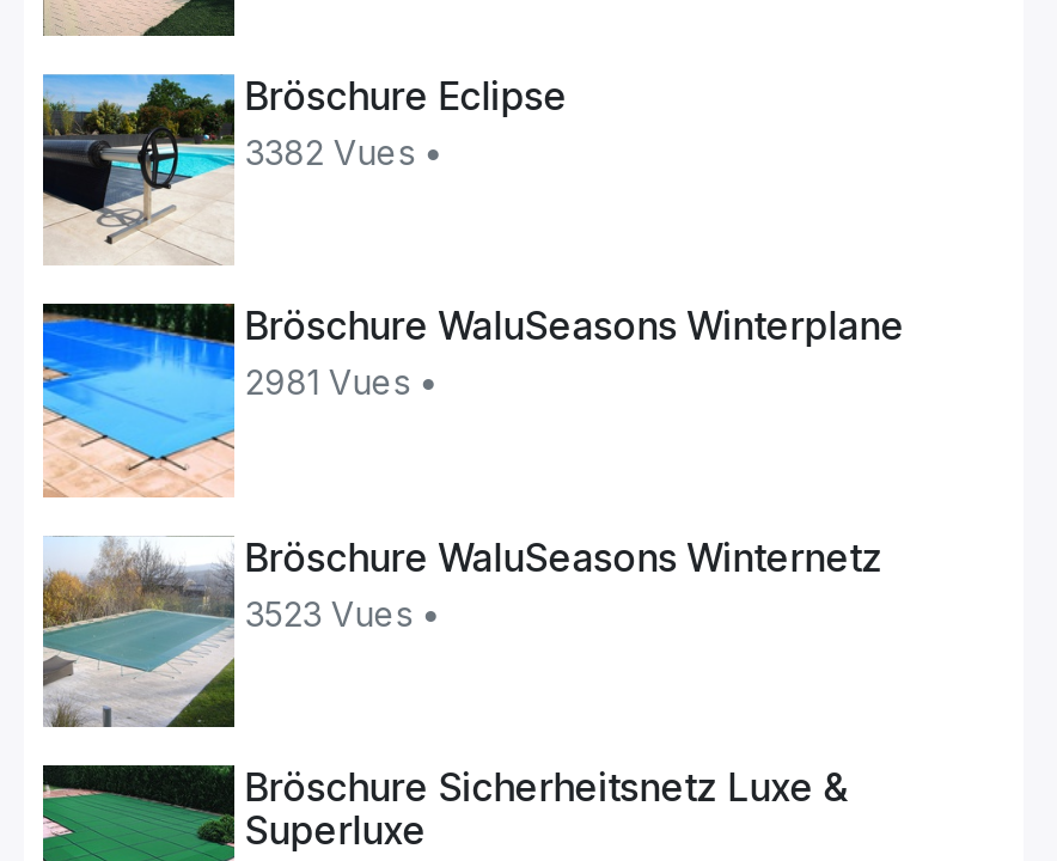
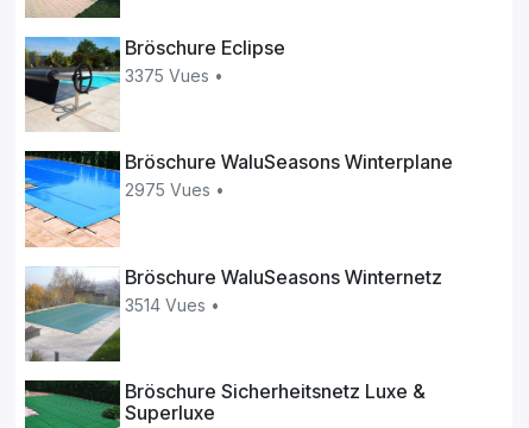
- 3382 Vues •
+ 3375 Vues •

- 2981 Vues •
+ 2975 Vues •

- 3523 Vues •
+ 3514 Vues •
